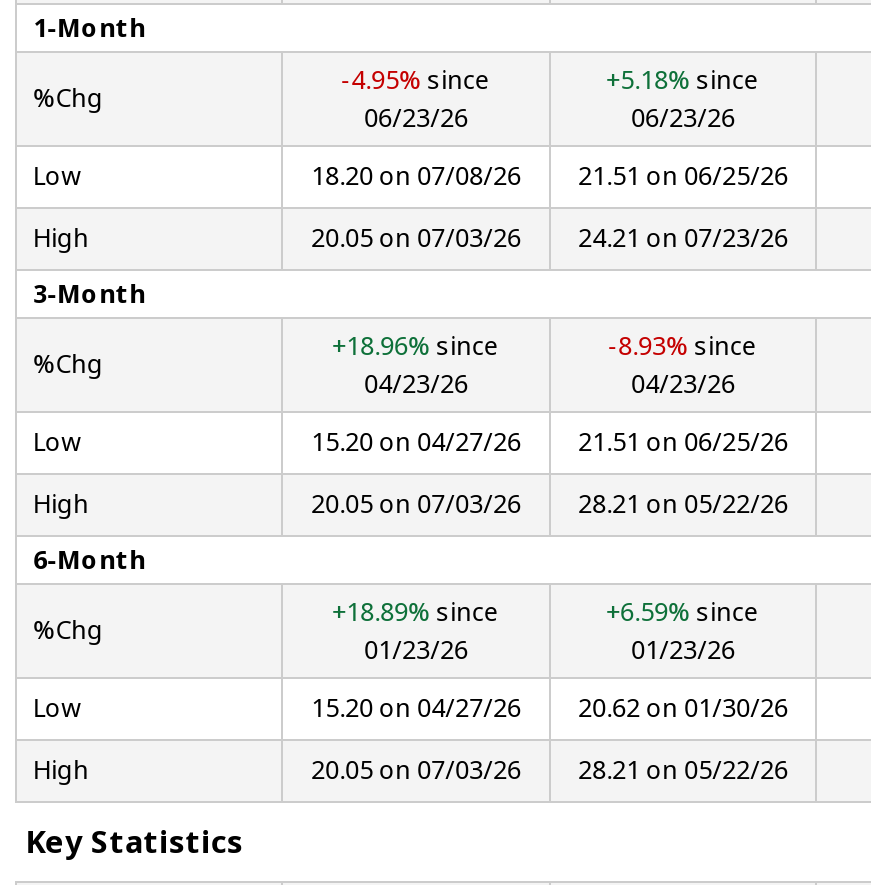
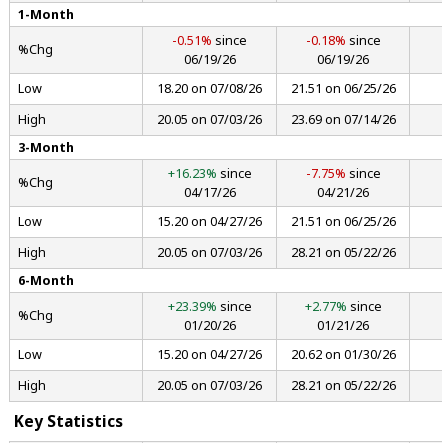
- -4.95% since
+ -0.51% since

- +5.18% since
+ -0.18% since

- 06/23/26
+ 06/19/26

- 06/23/26
+ 06/19/26

- 20.05 on 07/03/26 24.21 on 07/23/26
+ 20.05 on 07/03/26 23.69 on 07/14/26

- +18.96% since
+ +16.23% since

- -8.93% since
+ -7.75% since

- 04/23/26
+ 04/17/26

- 04/23/26
+ 04/21/26

- +18.89% since
+ +23.39% since

- +6.59% since
+ +2.77% since

- 01/23/26
+ 01/20/26

- 01/23/26
+ 01/21/26
